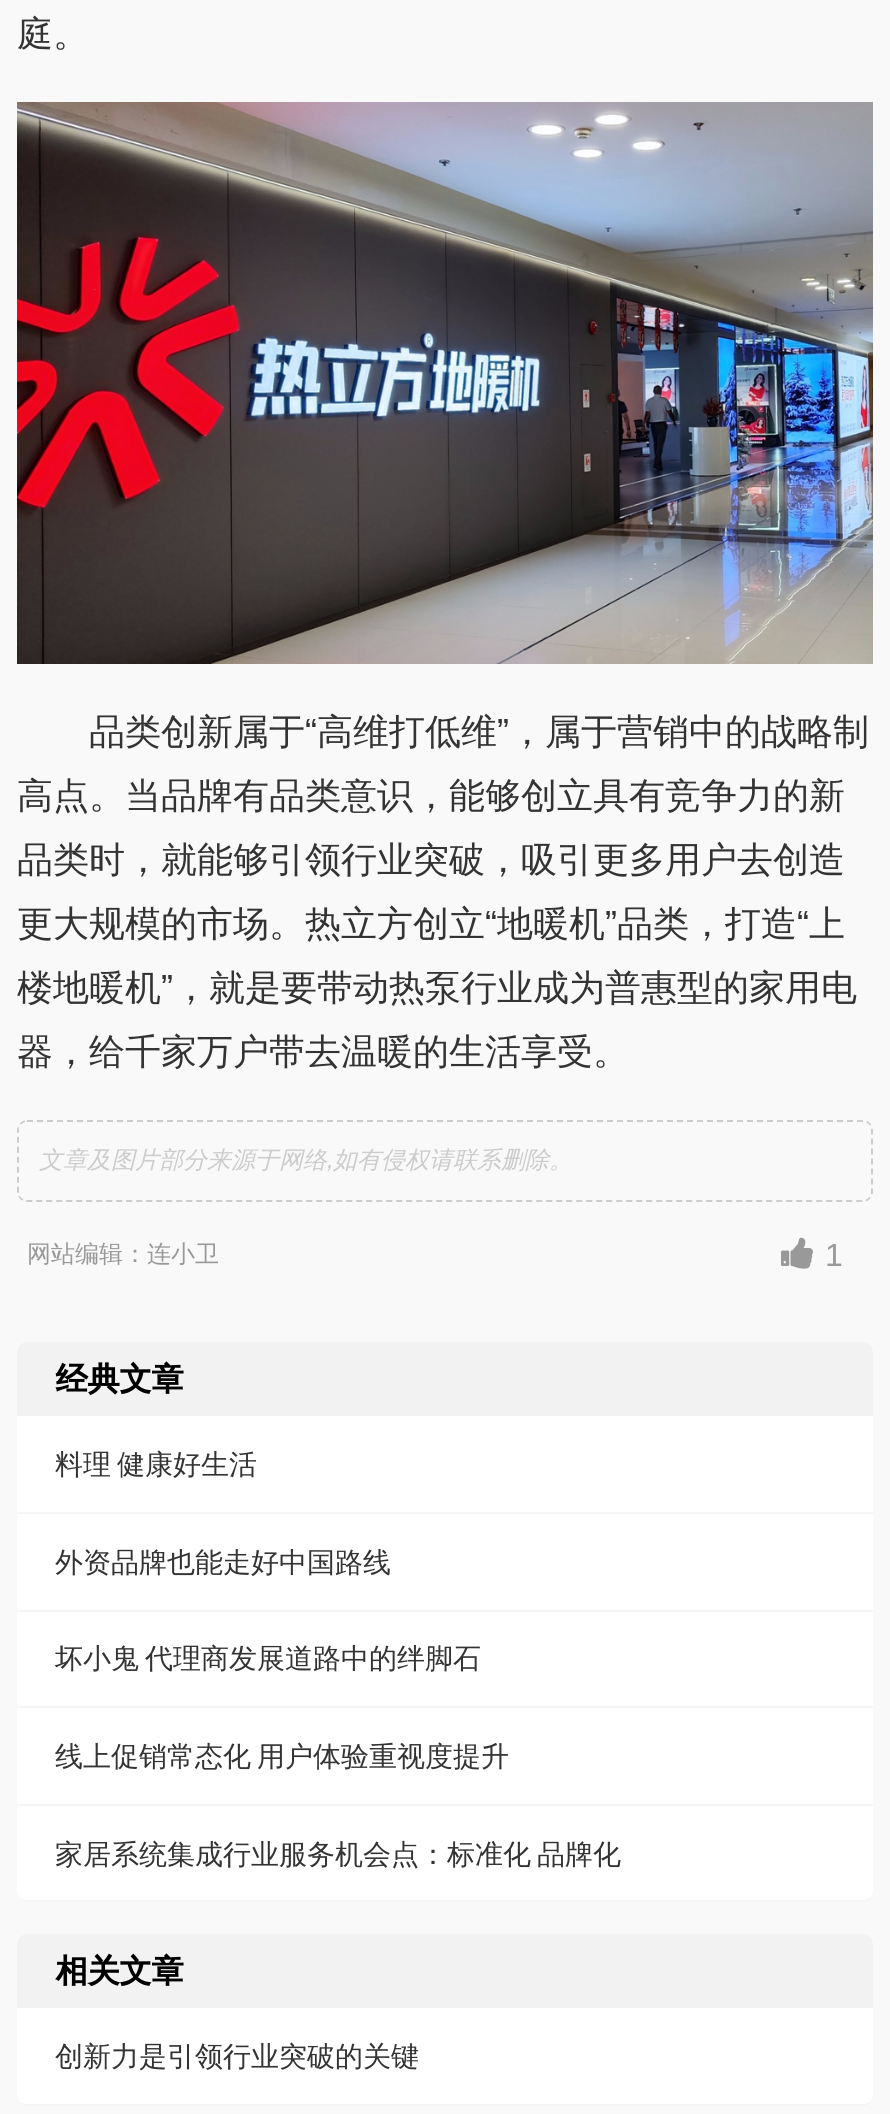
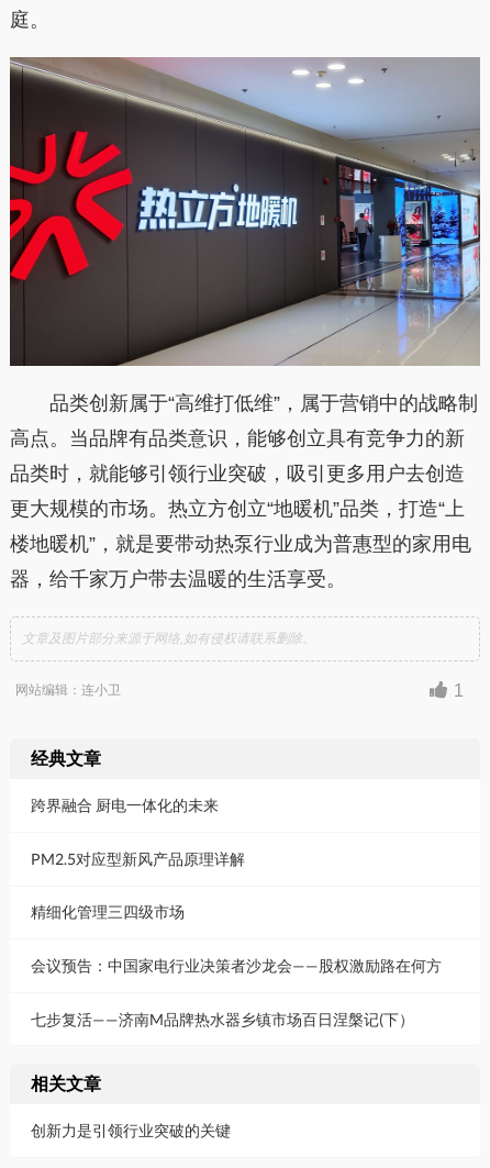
- 料理 健康好生活
+ 跨界融合 厨电一体化的未来

- 外资品牌也能走好中国路线
+ PM2.5对应型新风产品原理详解

- 坏小鬼 代理商发展道路中的绊脚石
+ 精细化管理三四级市场

- 线上促销常态化 用户体验重视度提升
+ 会议预告：中国家电行业决策者沙龙会——股权激励路在何方

- 家居系统集成行业服务机会点：标准化 品牌化
+ 七步复活——济南M品牌热水器乡镇市场百日涅槃记(下）
